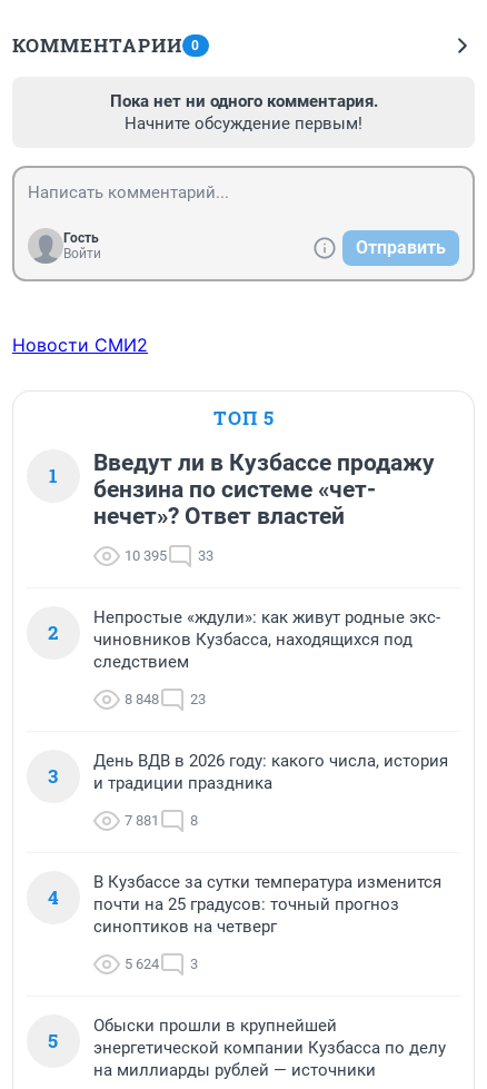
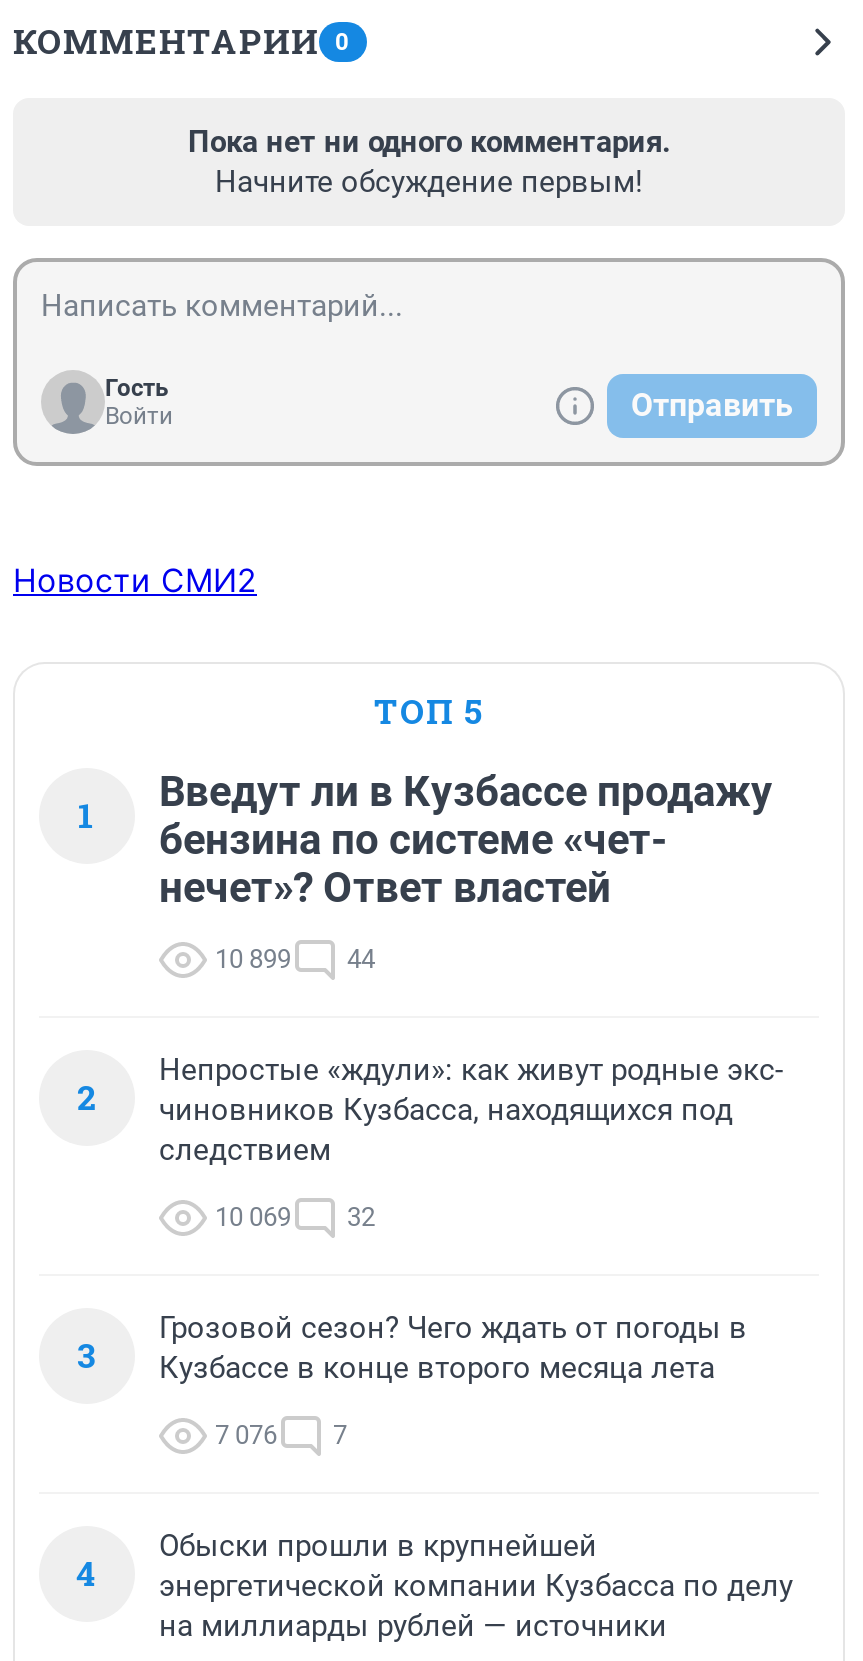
- 10 395
+ 10 899

- 33
+ 44

- 8 848
+ 10 069

- 23
+ 32

- День ВДВ в 2026 году: какого числа, история
- и традиции праздника
+ Грозовой сезон? Чего ждать от погоды в
+ Кузбассе в конце второго месяца лета

- 7 881
- 8
+ 7 076
+ 7

- В Кузбассе за сутки температура изменится
- почти на 25 градусов: точный прогноз
- синоптиков на четверг
- 5 624
- 3
- 5
